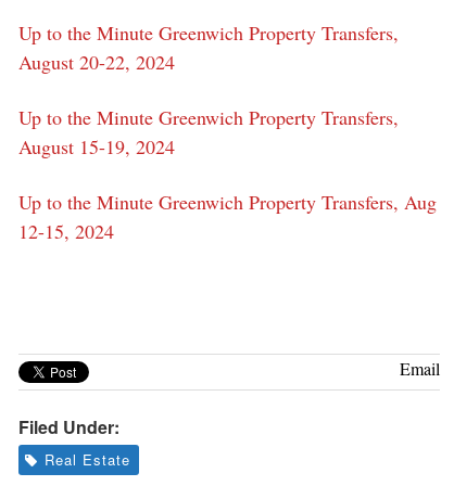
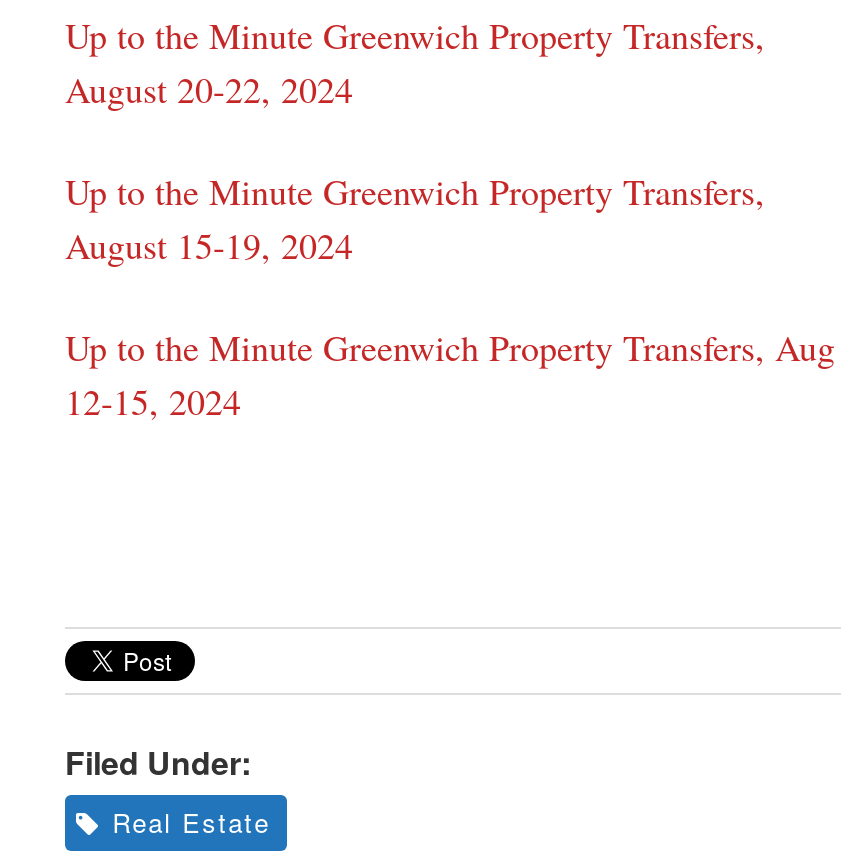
- Email
